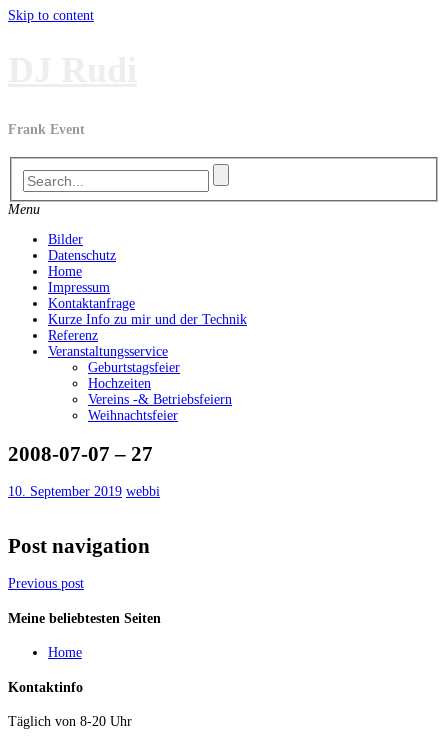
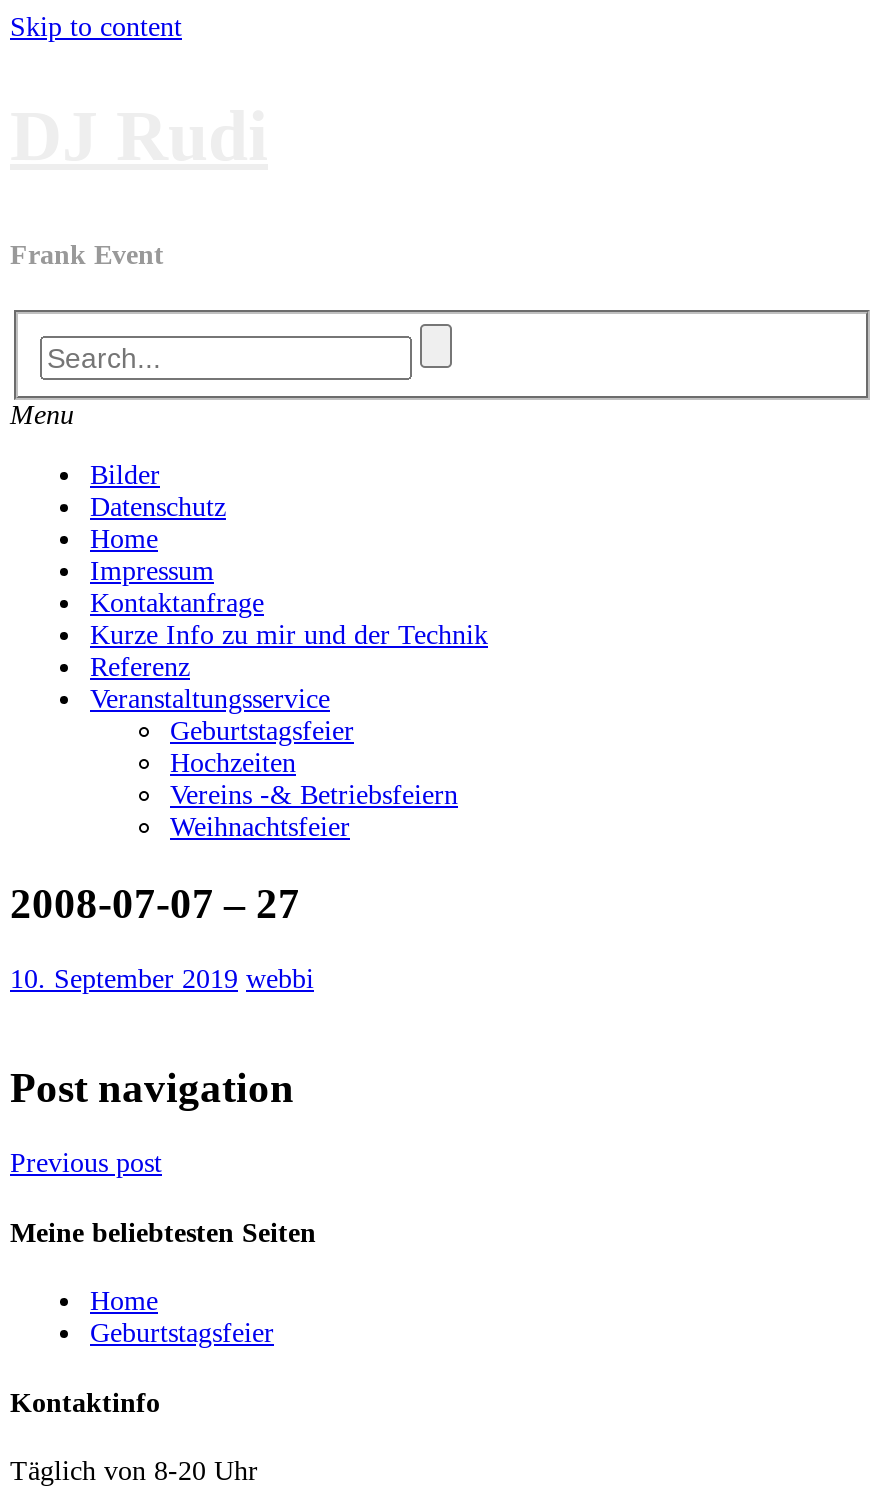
+ Geburtstagsfeier
